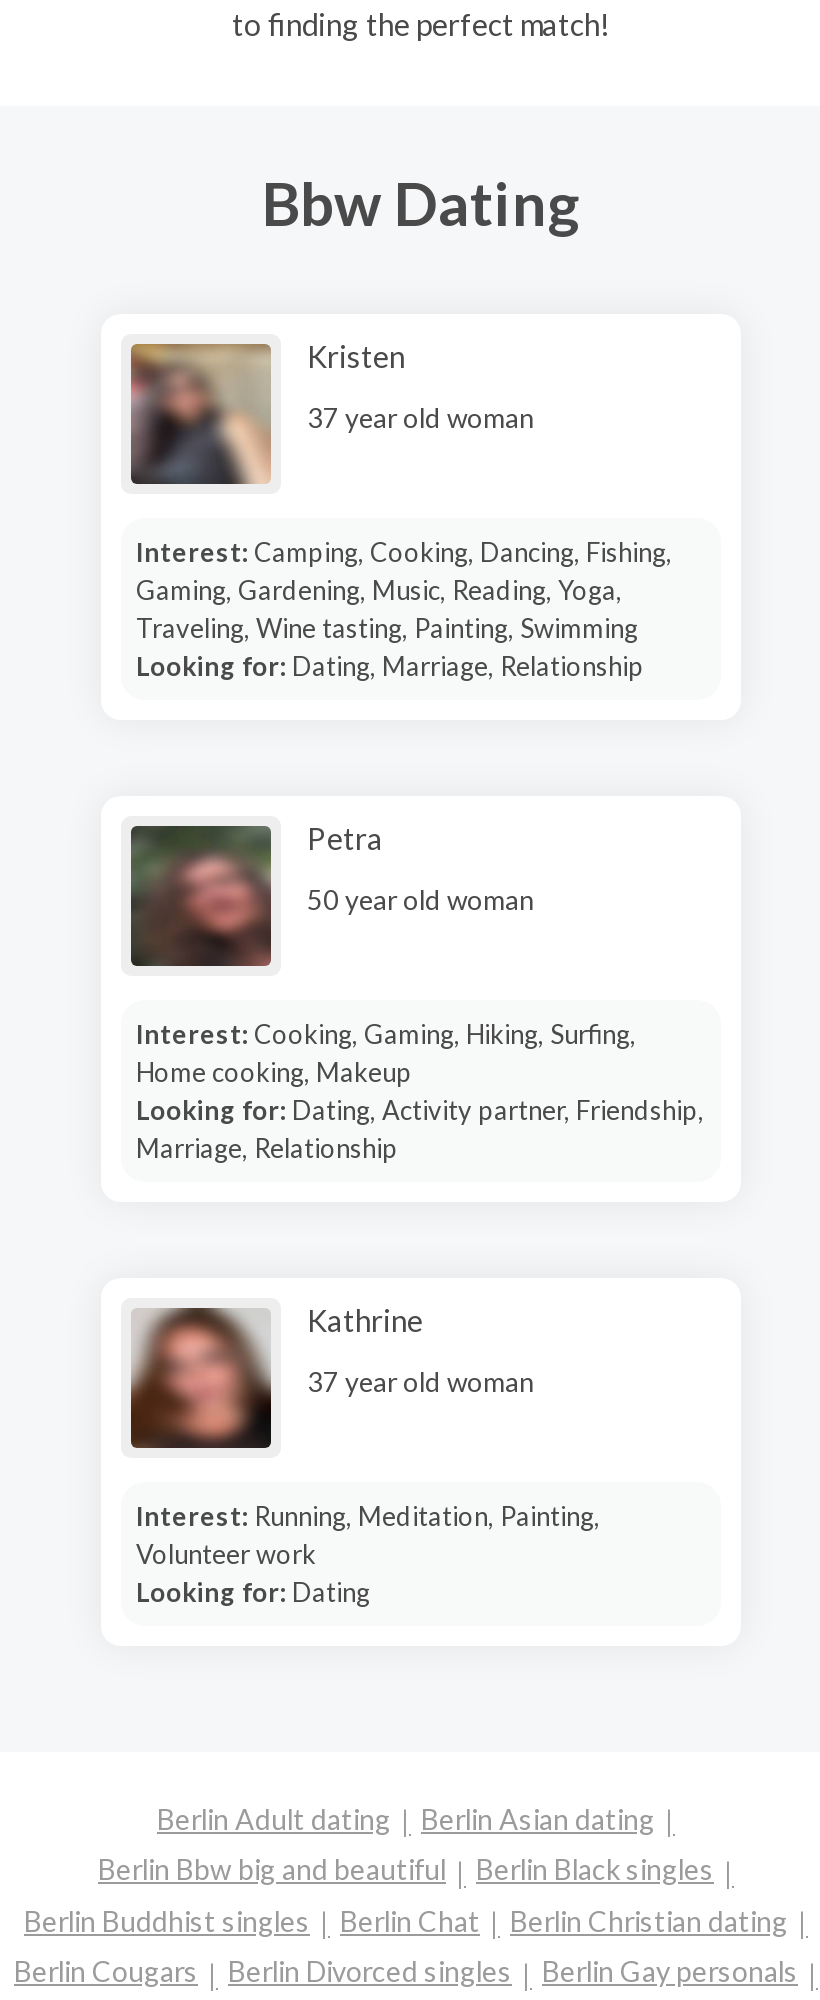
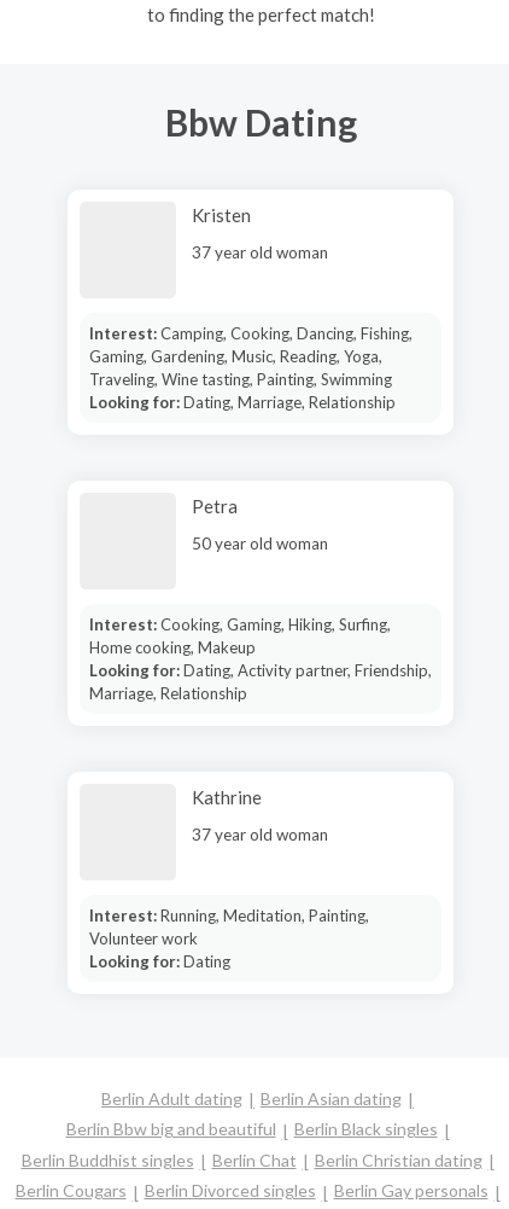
- [image]

- [image]

- [image]
